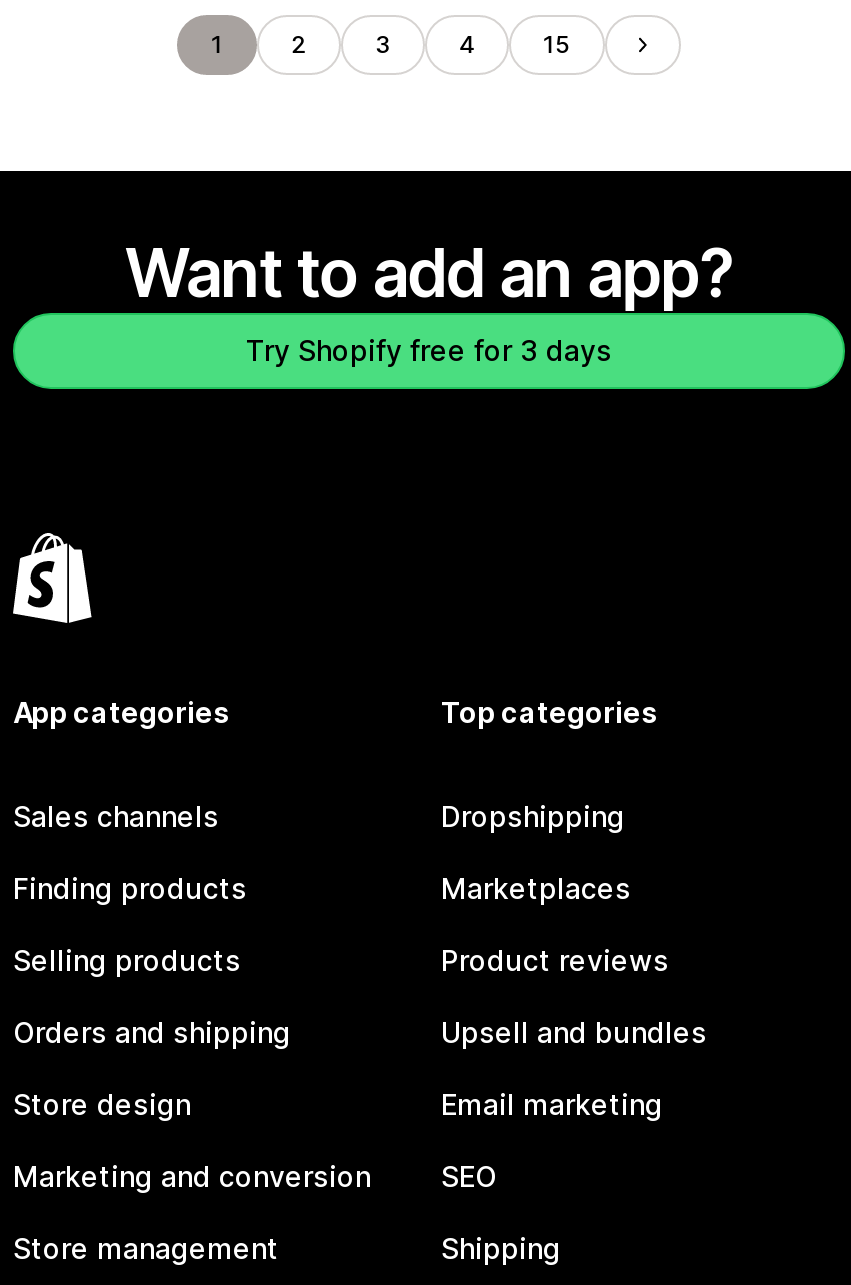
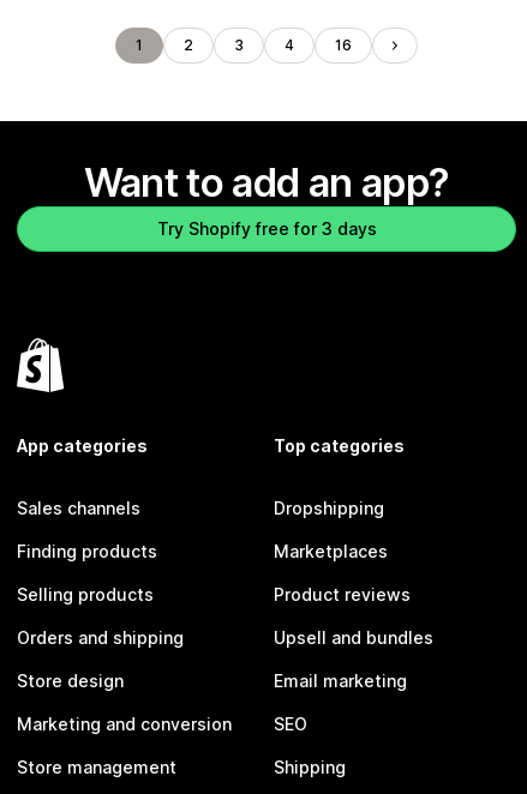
- 15
+ 16
